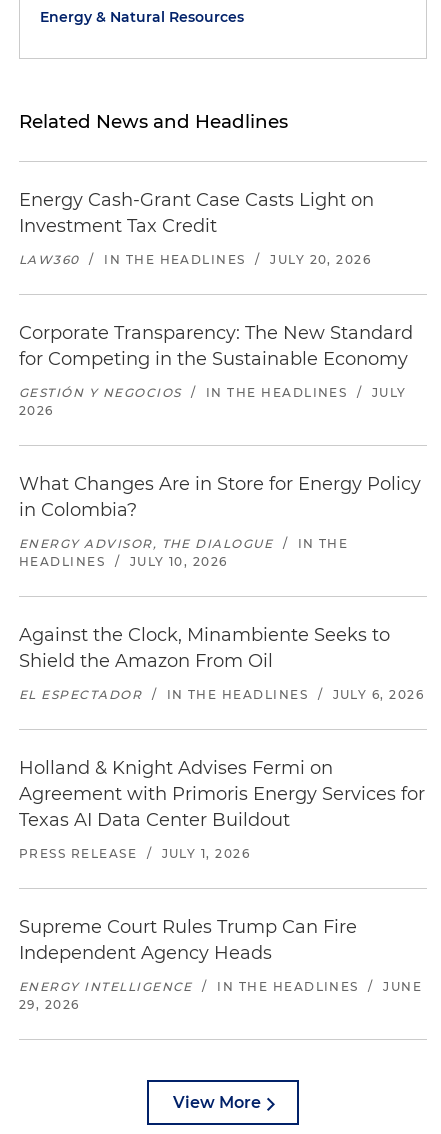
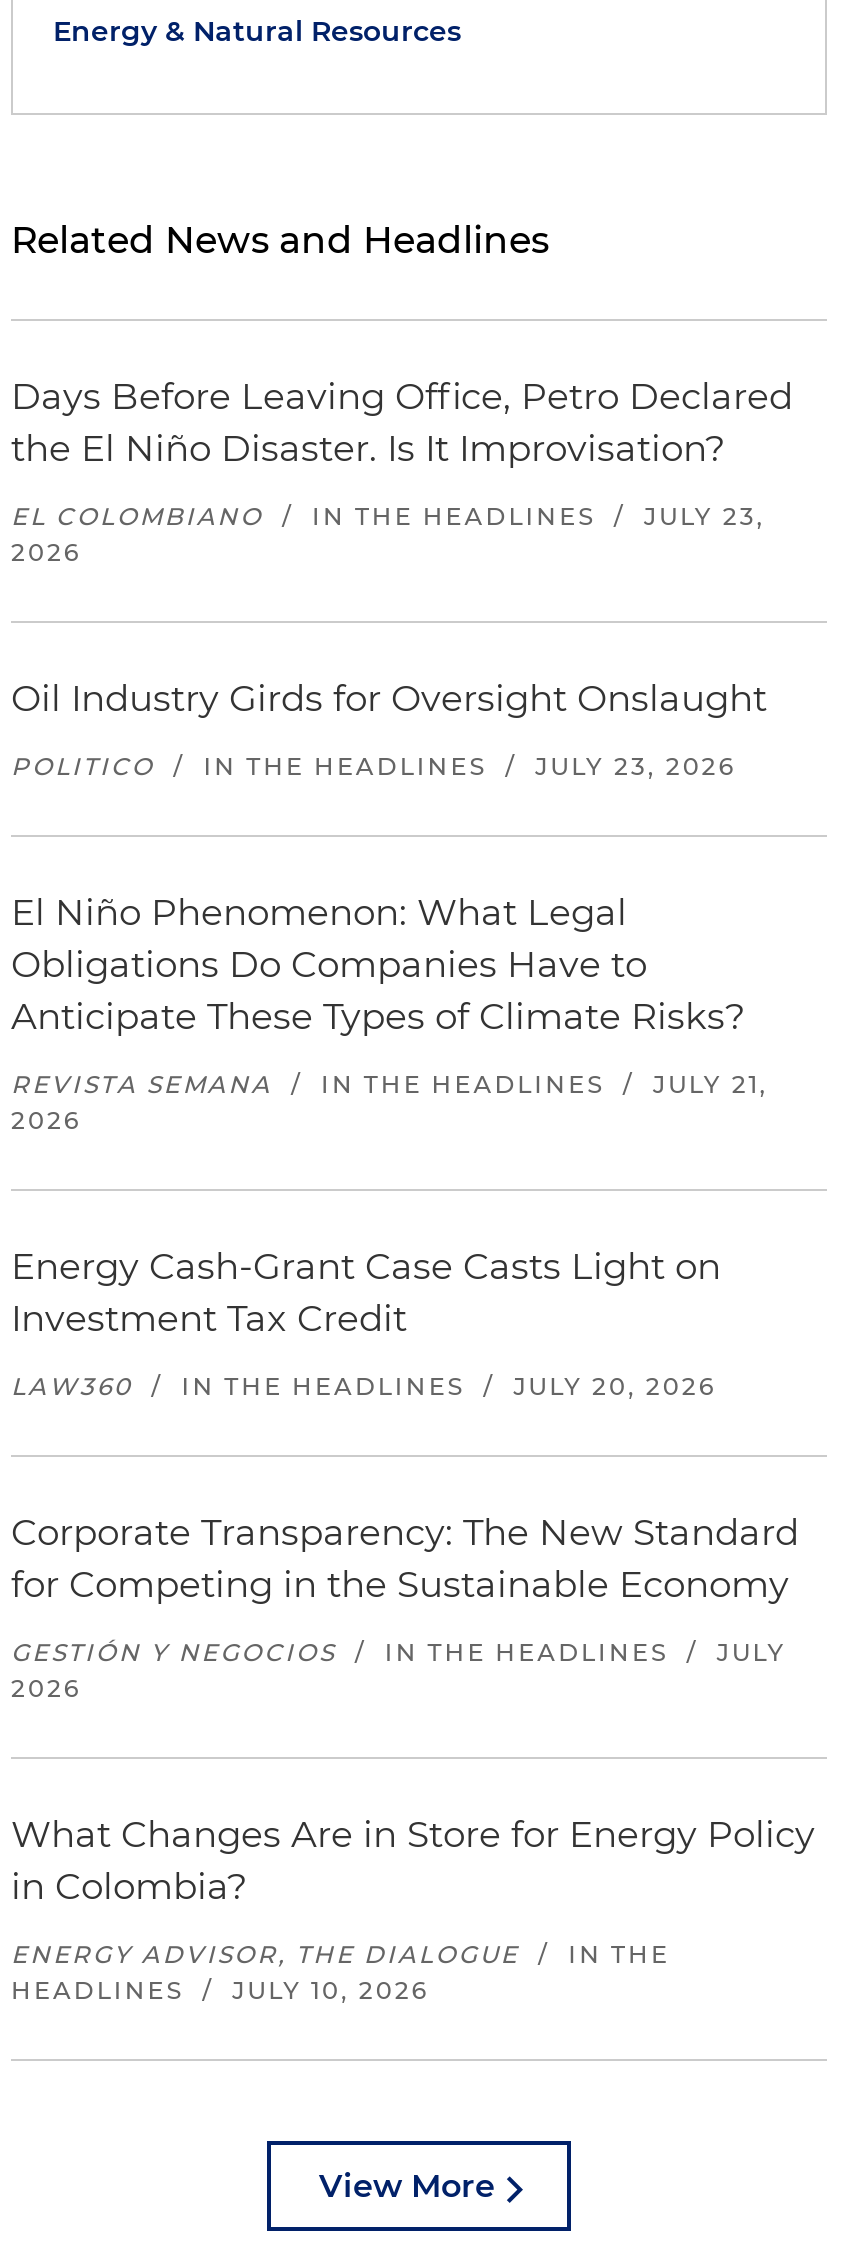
+ Days Before Leaving Office, Petro Declared
+ the El Niño Disaster. Is It Improvisation?
+ EL COLOMBIANO / IN THE HEADLINES / JULY 23,
+ 2026
+ Oil Industry Girds for Oversight Onslaught
+ POLITICO / IN THE HEADLINES / JULY 23, 2026
+ El Niño Phenomenon: What Legal
+ Obligations Do Companies Have to
+ Anticipate These Types of Climate Risks?
+ REVISTA SEMANA / IN THE HEADLINES / JULY 21,
+ 2026

moved down: Energy Cash-Grant Case Casts Light on | Investment Tax Credit | LAW360 / IN THE HEADLINES / JULY 20, 2026 | ... | ENERGY ADVISOR, THE DIALOGUE / IN THE | HEADLINES / JULY 10, 2026

- Against the Clock, Minambiente Seeks to
- Shield the Amazon From Oil
- EL ESPECTADOR / IN THE HEADLINES / JULY 6, 2026
- Holland & Knight Advises Fermi on
- Agreement with Primoris Energy Services for
- Texas AI Data Center Buildout
- PRESS RELEASE / JULY 1, 2026
- Supreme Court Rules Trump Can Fire
- Independent Agency Heads
- ENERGY INTELLIGENCE / IN THE HEADLINES / JUNE
- 29, 2026
